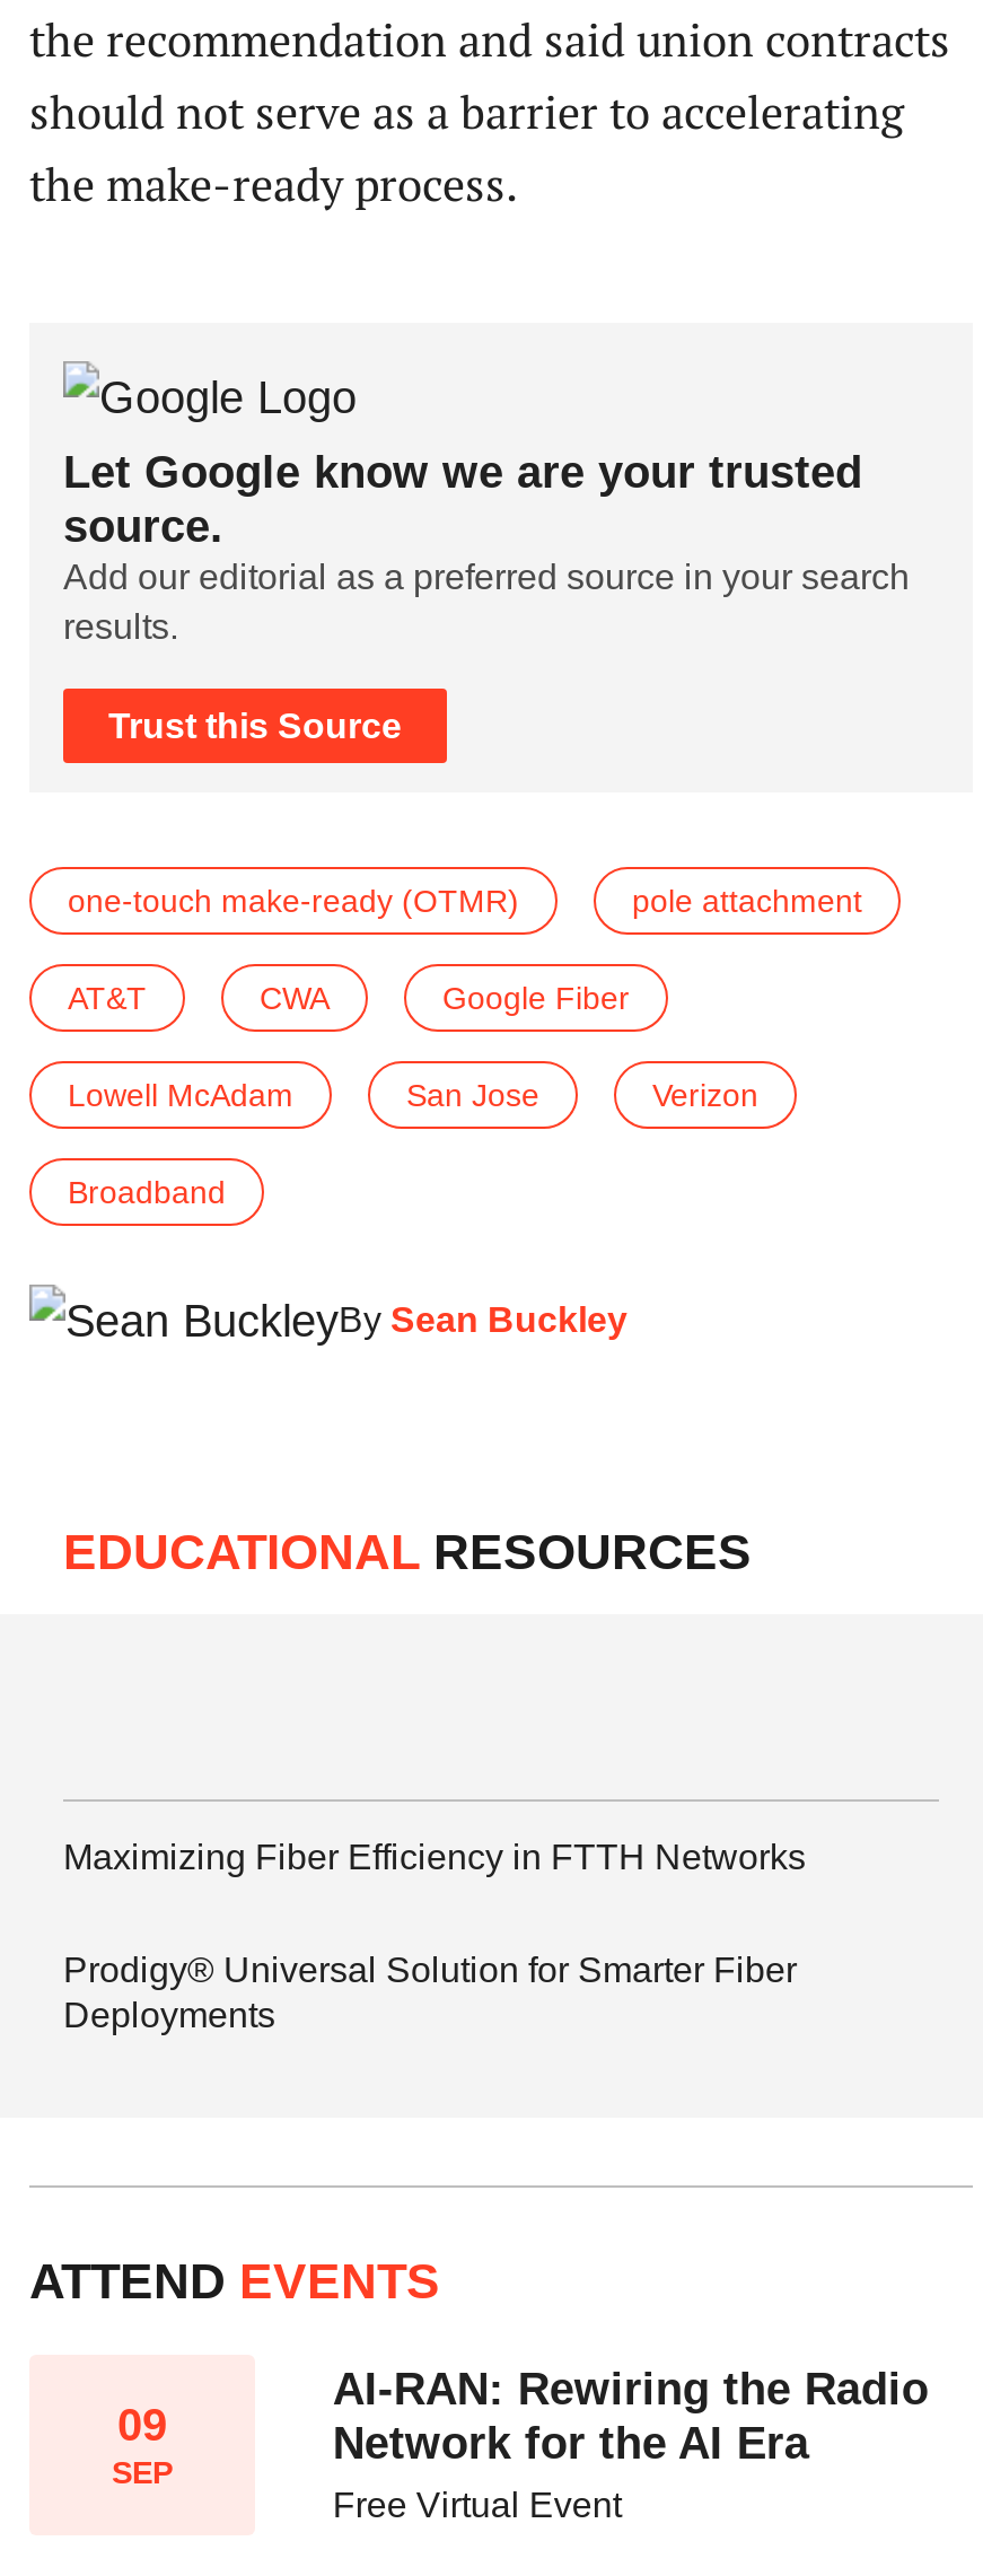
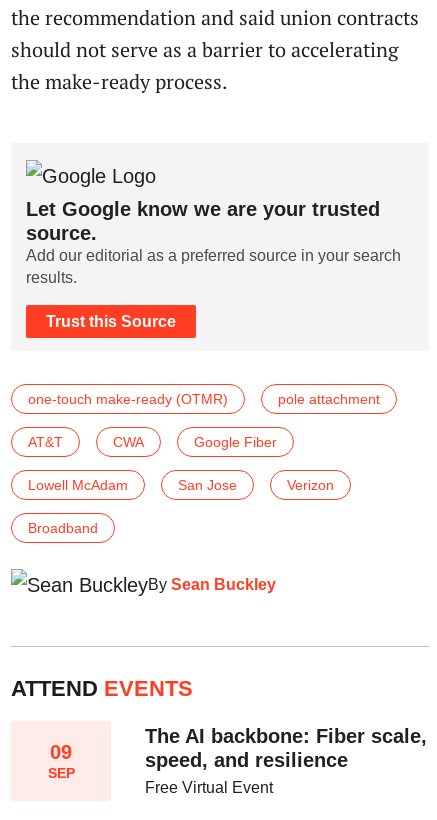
- EDUCATIONAL RESOURCES

- Maximizing Fiber Efficiency in FTTH Networks
- Prodigy® Universal Solution for Smarter Fiber
- Deployments

- AI-RAN: Rewiring the Radio
- Network for the AI Era
+ The AI backbone: Fiber scale,
+ speed, and resilience
